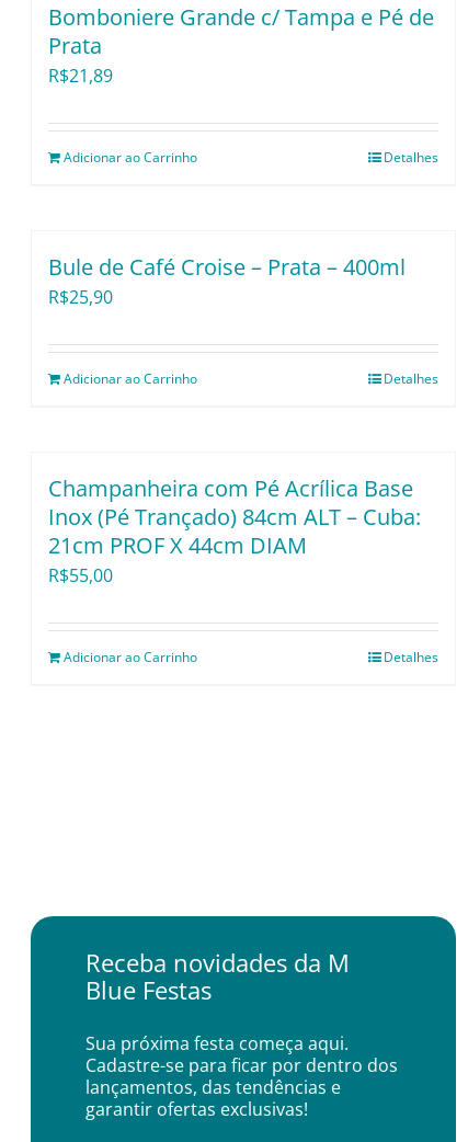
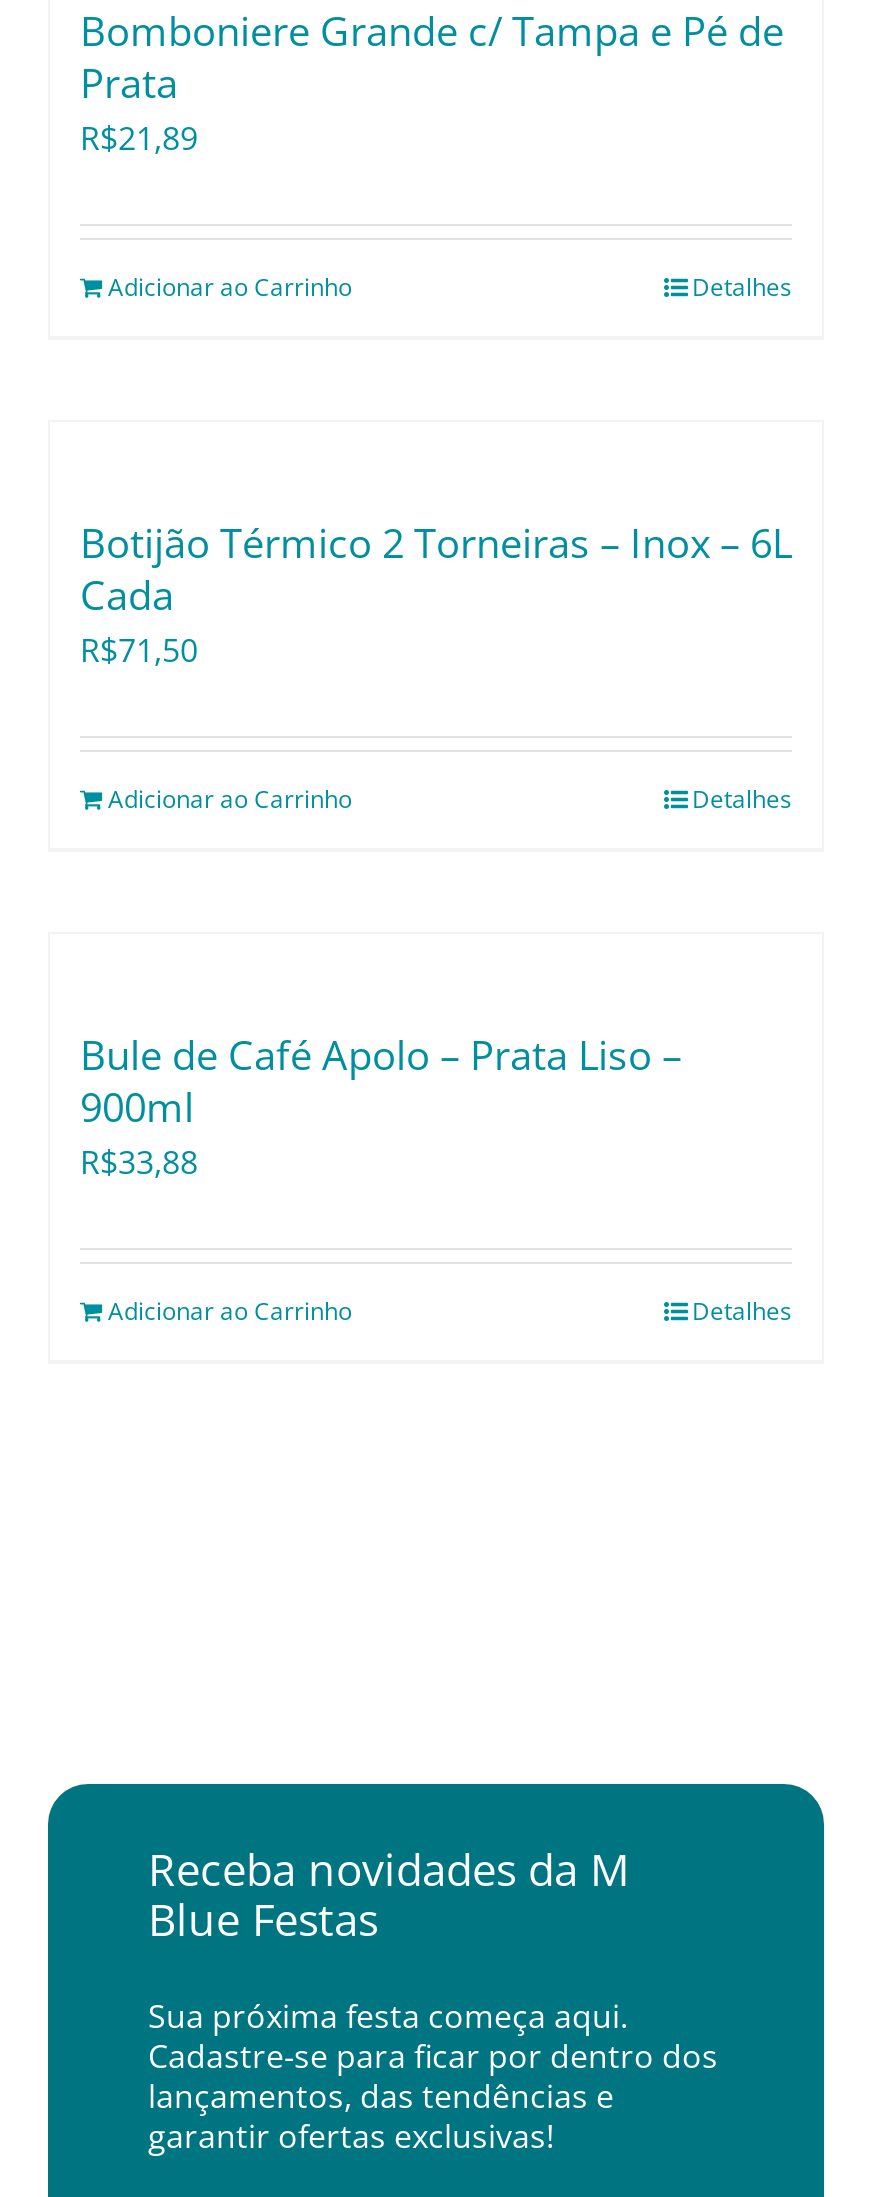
- Bule de Café Croise – Prata – 400ml
- R$25,90
+ Botijão Térmico 2 Torneiras – Inox – 6L
+ Cada
+ R$71,50

- Champanheira com Pé Acrílica Base
- Inox (Pé Trançado) 84cm ALT – Cuba:
- 21cm PROF X 44cm DIAM
- R$55,00
+ Bule de Café Apolo – Prata Liso –
+ 900ml
+ R$33,88
